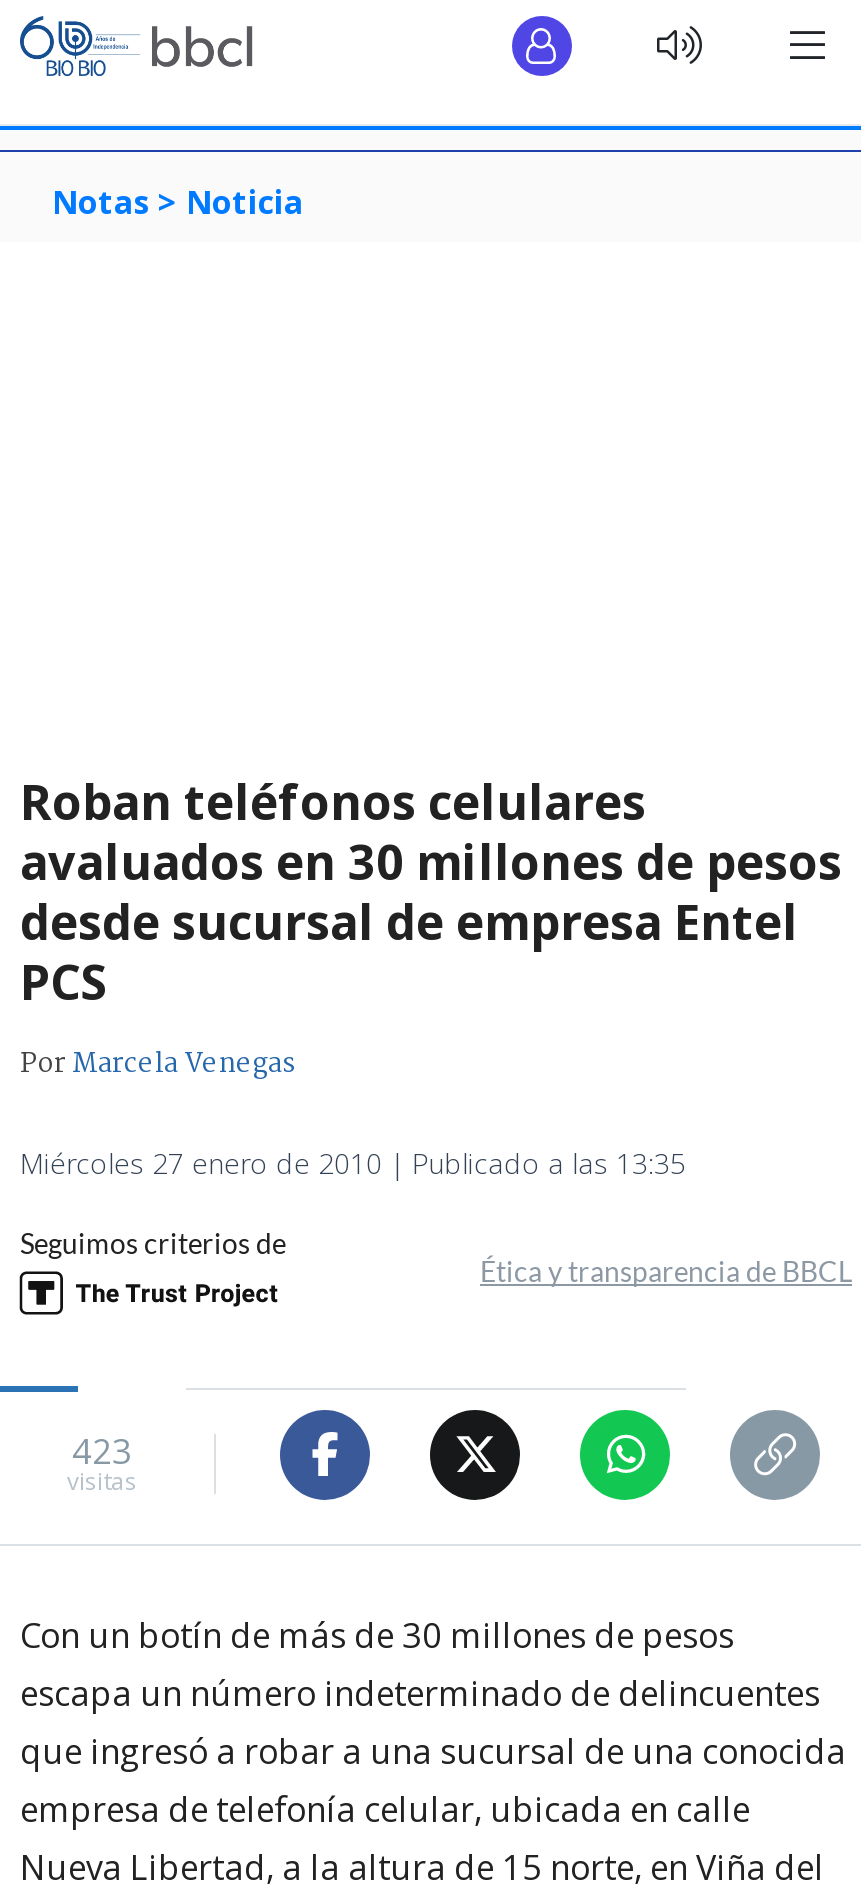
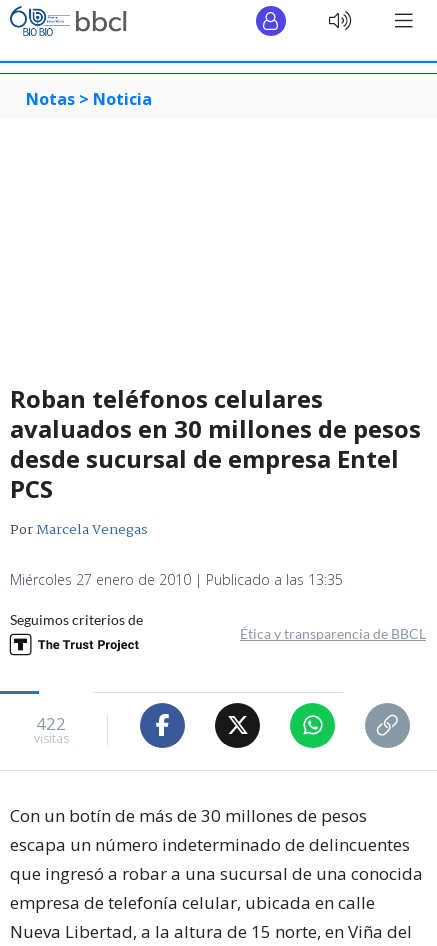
- 423
+ 422
